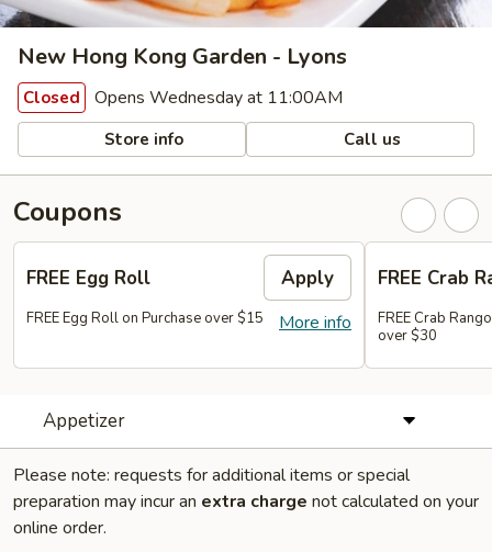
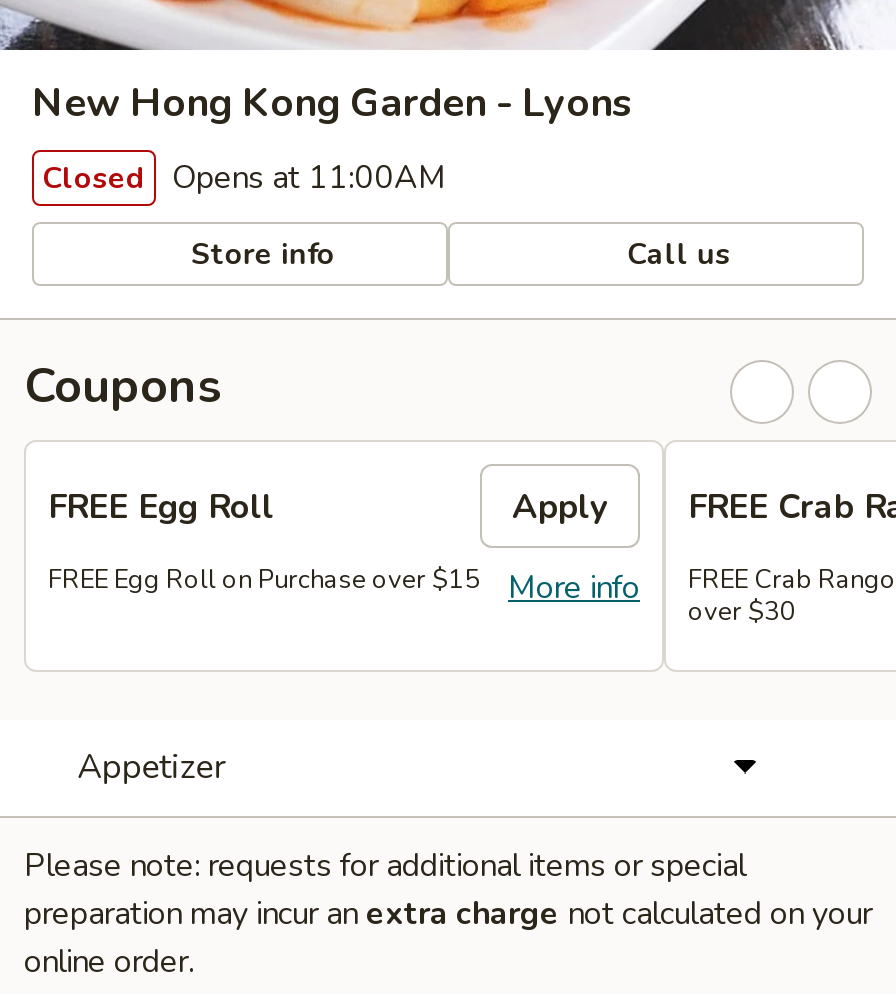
- Closed Opens Wednesday at 11:00AM
+ Closed Opens at 11:00AM
